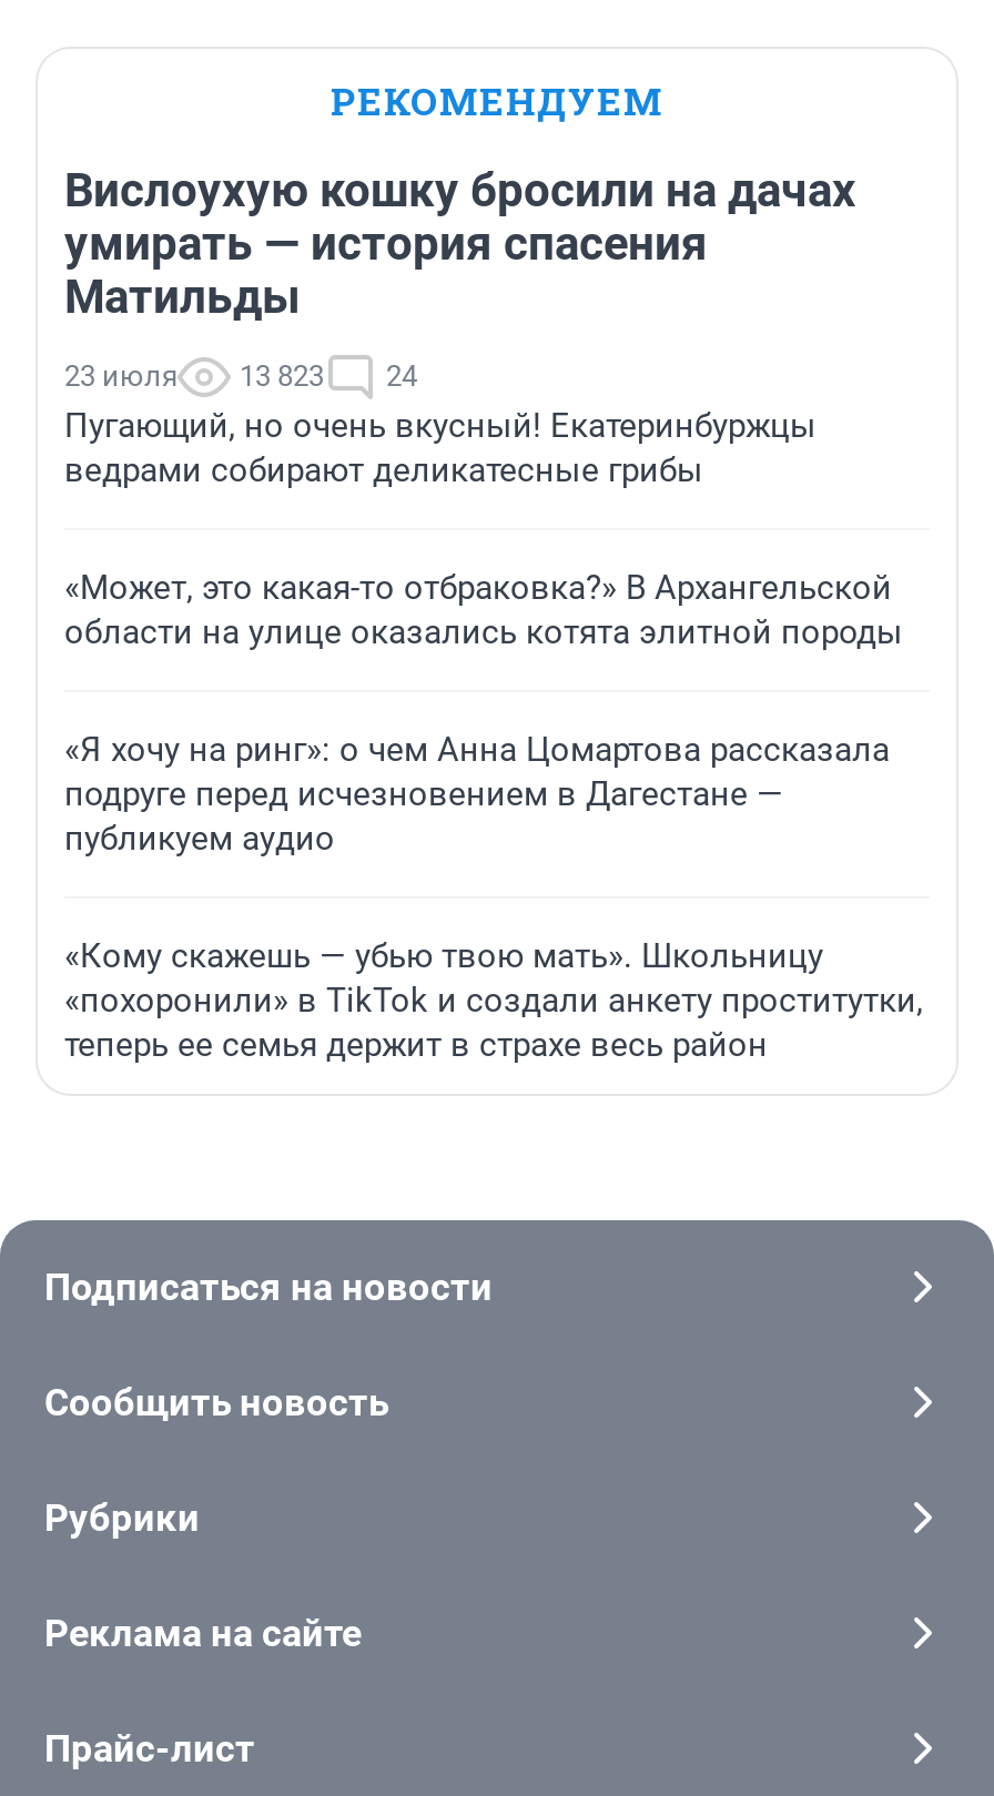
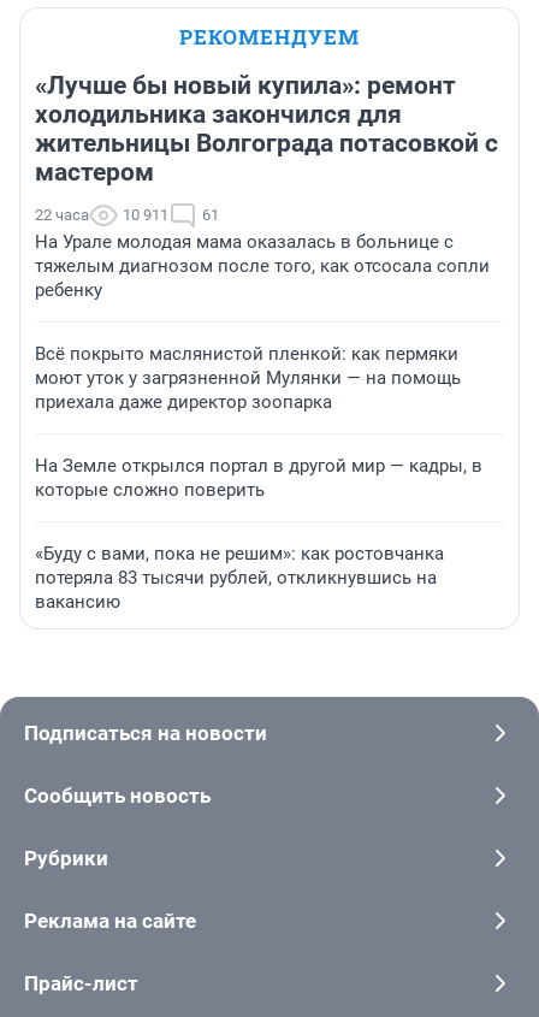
- Вислоухую кошку бросили на дачах
- умирать — история спасения
- Матильды
+ «Лучше бы новый купила»: ремонт
+ холодильника закончился для
+ жительницы Волгограда потасовкой с
+ мастером

- 23 июля
- 13 823
- 24
- Пугающий, но очень вкусный! Екатеринбуржцы
- ведрами собирают деликатесные грибы
+ 22 часа
+ 10 911
+ 61
+ На Урале молодая мама оказалась в больнице с
+ тяжелым диагнозом после того, как отсосала сопли
+ ребенку

- «Может, это какая-то отбраковка?» В Архангельской
- области на улице оказались котята элитной породы
+ Всё покрыто маслянистой пленкой: как пермяки
+ моют уток у загрязненной Мулянки — на помощь
+ приехала даже директор зоопарка

- «Я хочу на ринг»: о чем Анна Цомартова рассказала
- подруге перед исчезновением в Дагестане —
- публикуем аудио
+ На Земле открылся портал в другой мир — кадры, в
+ которые сложно поверить

- «Кому скажешь — убью твою мать». Школьницу
- «похоронили» в TikTok и создали анкету проститутки,
- теперь ее семья держит в страхе весь район
+ «Буду с вами, пока не решим»: как ростовчанка
+ потеряла 83 тысячи рублей, откликнувшись на
+ вакансию
